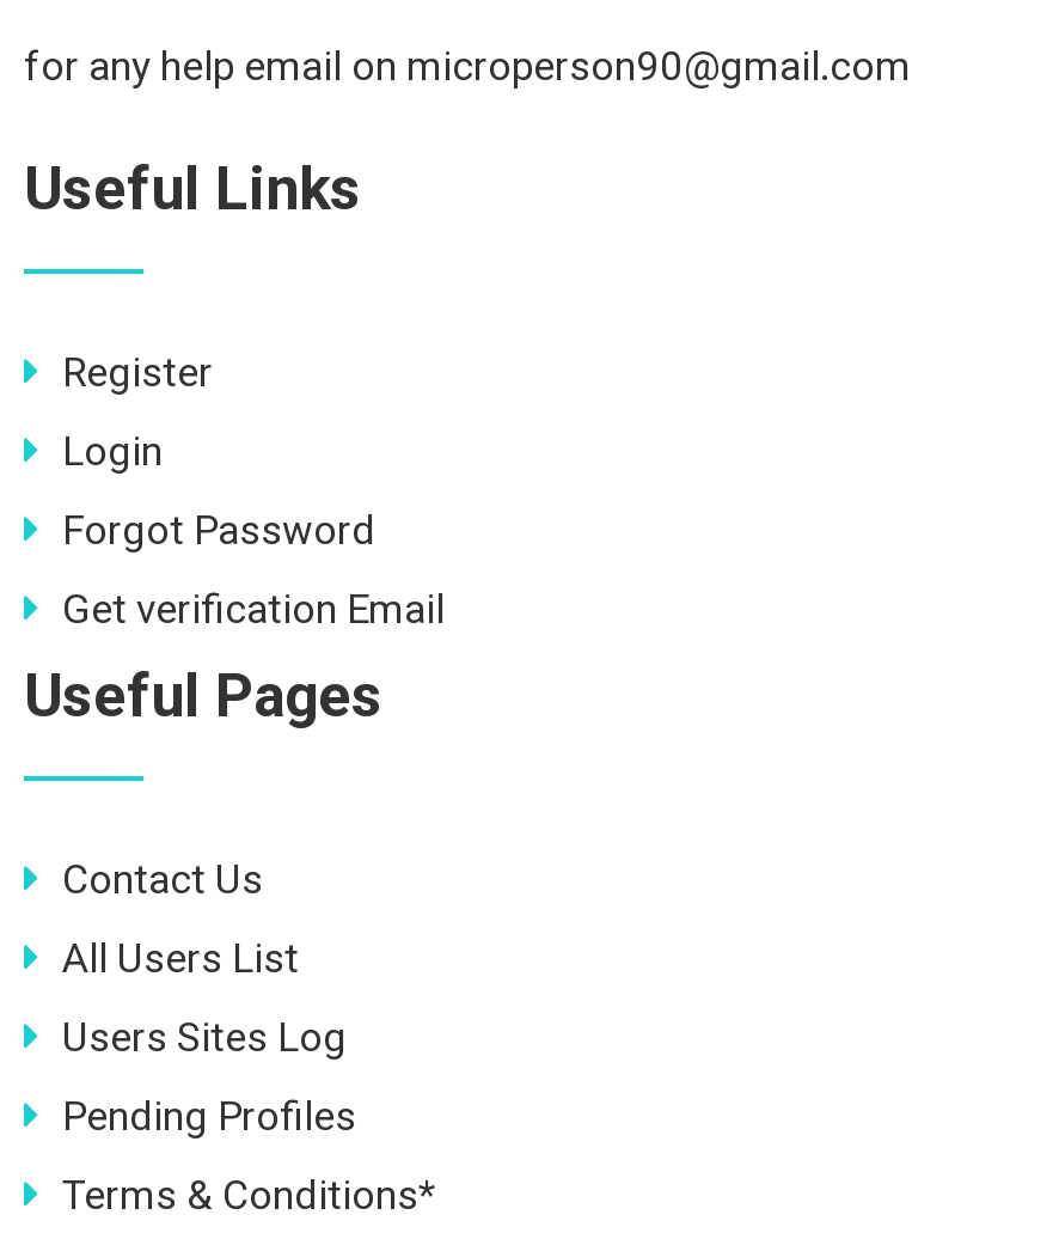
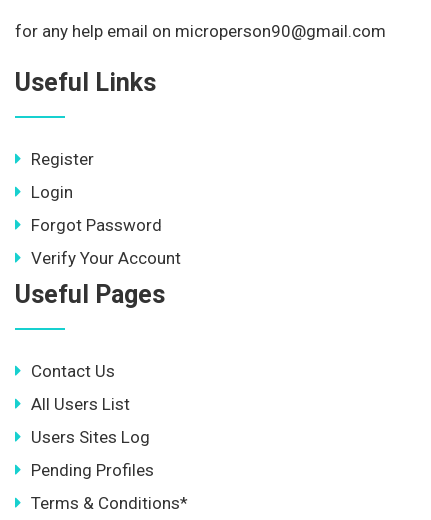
- Get verification Email
+ Verify Your Account
